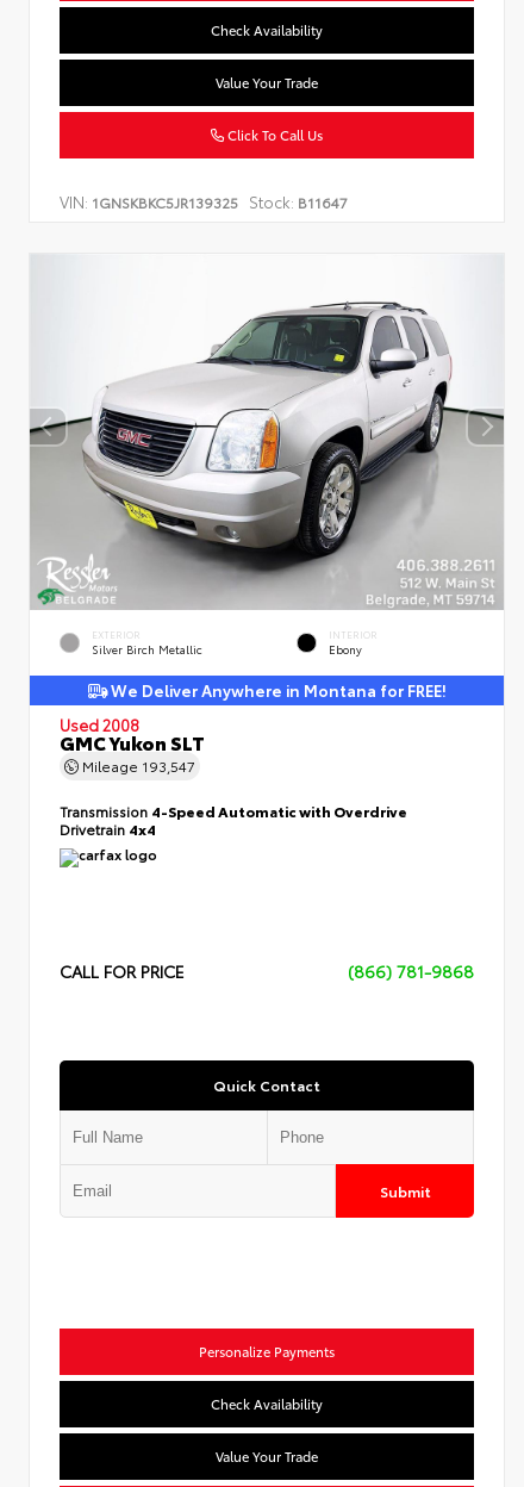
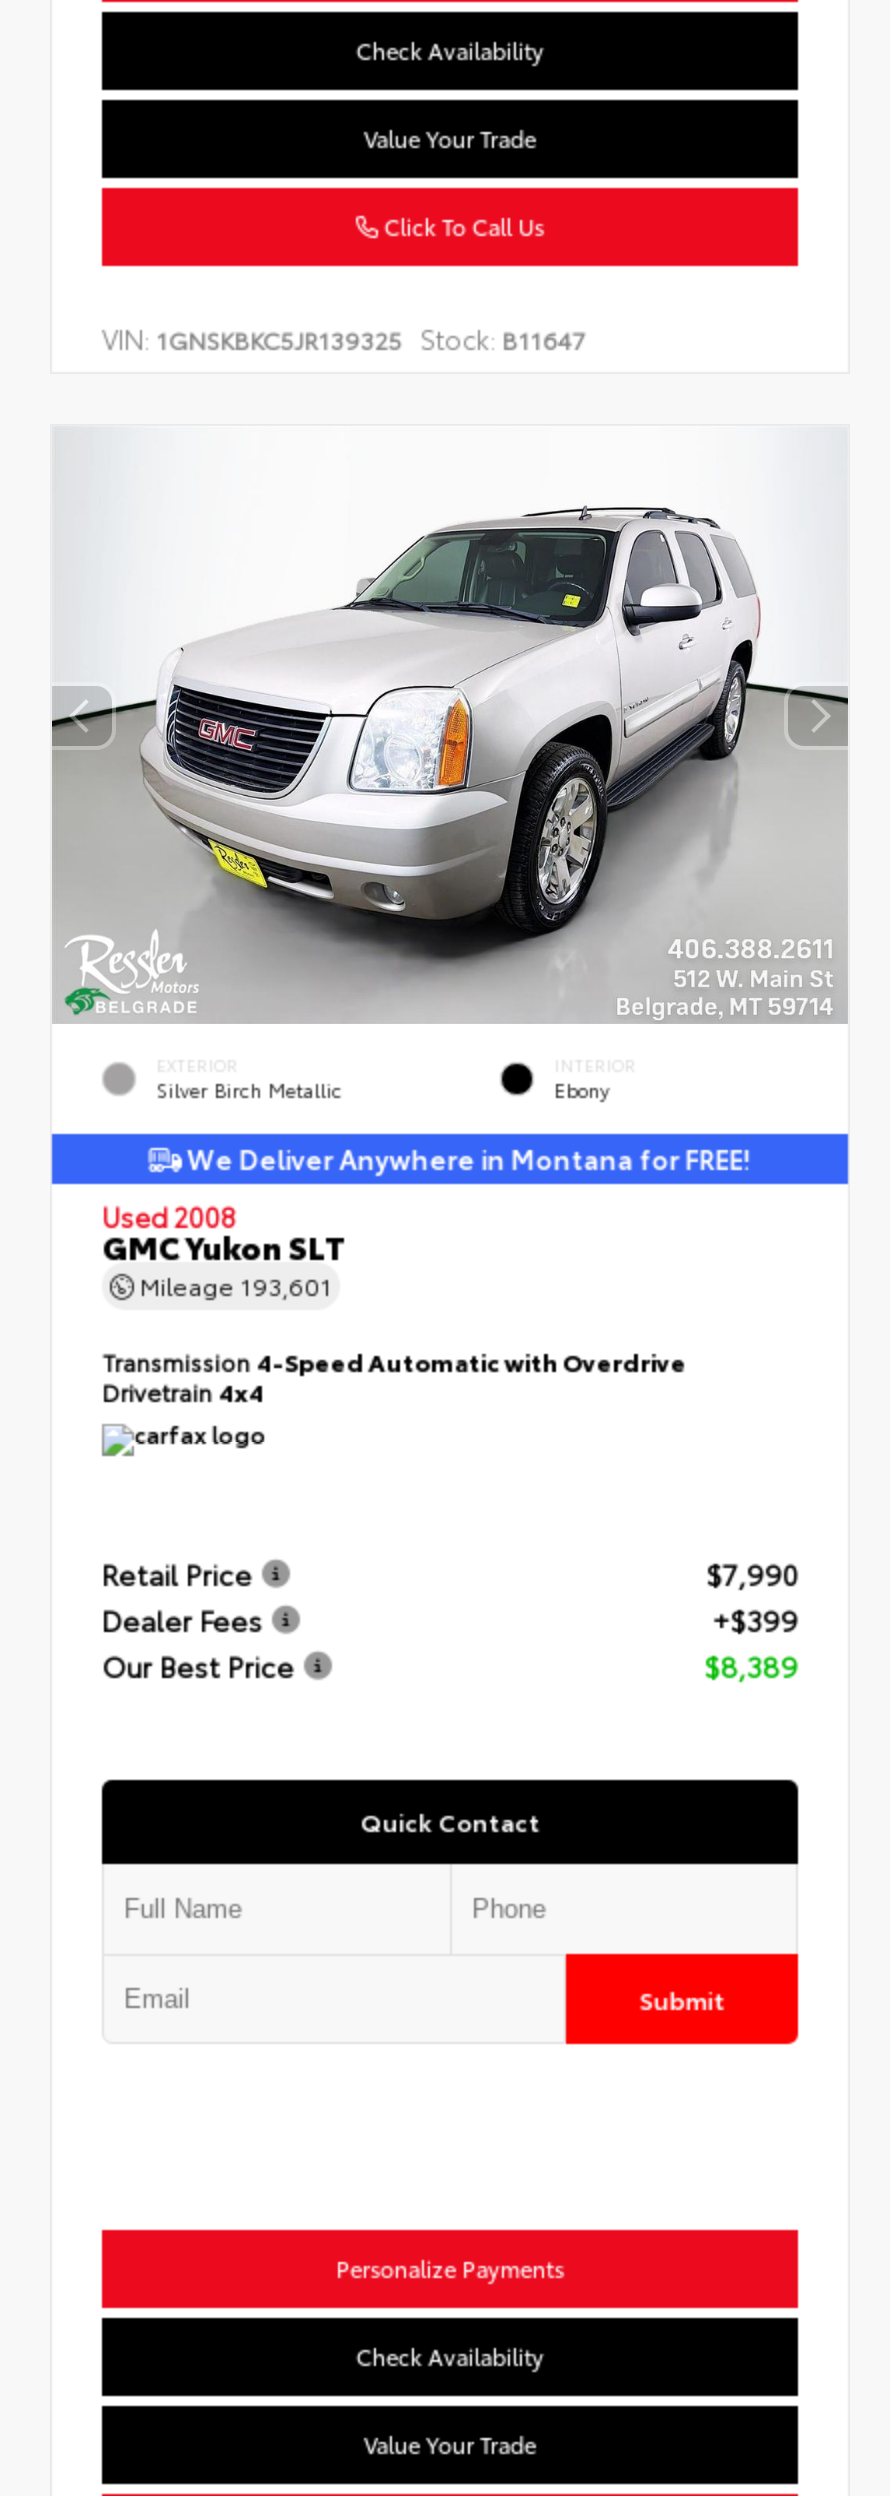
- Mileage 193,547
+ Mileage 193,601

- CALL FOR PRICE
- (866) 781-9868
+ Retail Price
+ $7,990
+ Dealer Fees
+ +$399
+ Our Best Price
+ $8,389
